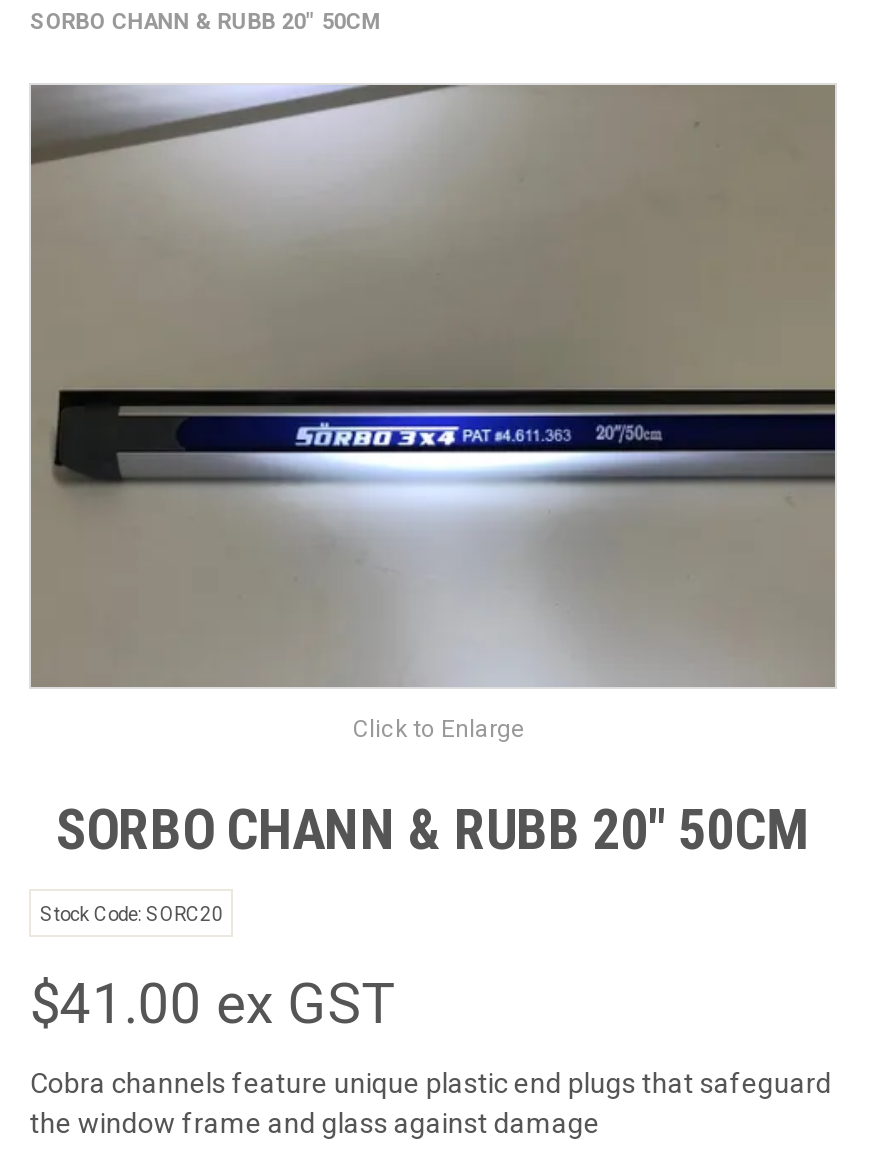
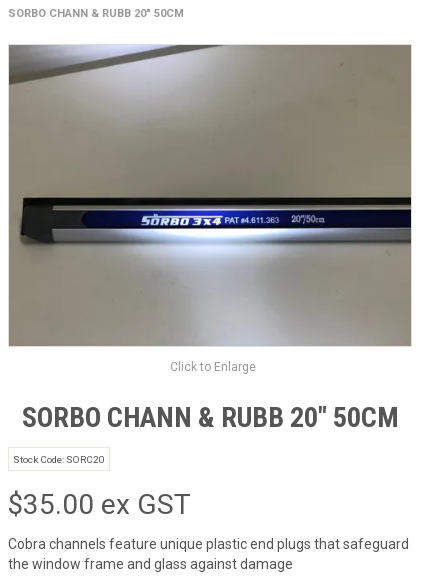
- $41.00 ex GST
+ $35.00 ex GST
